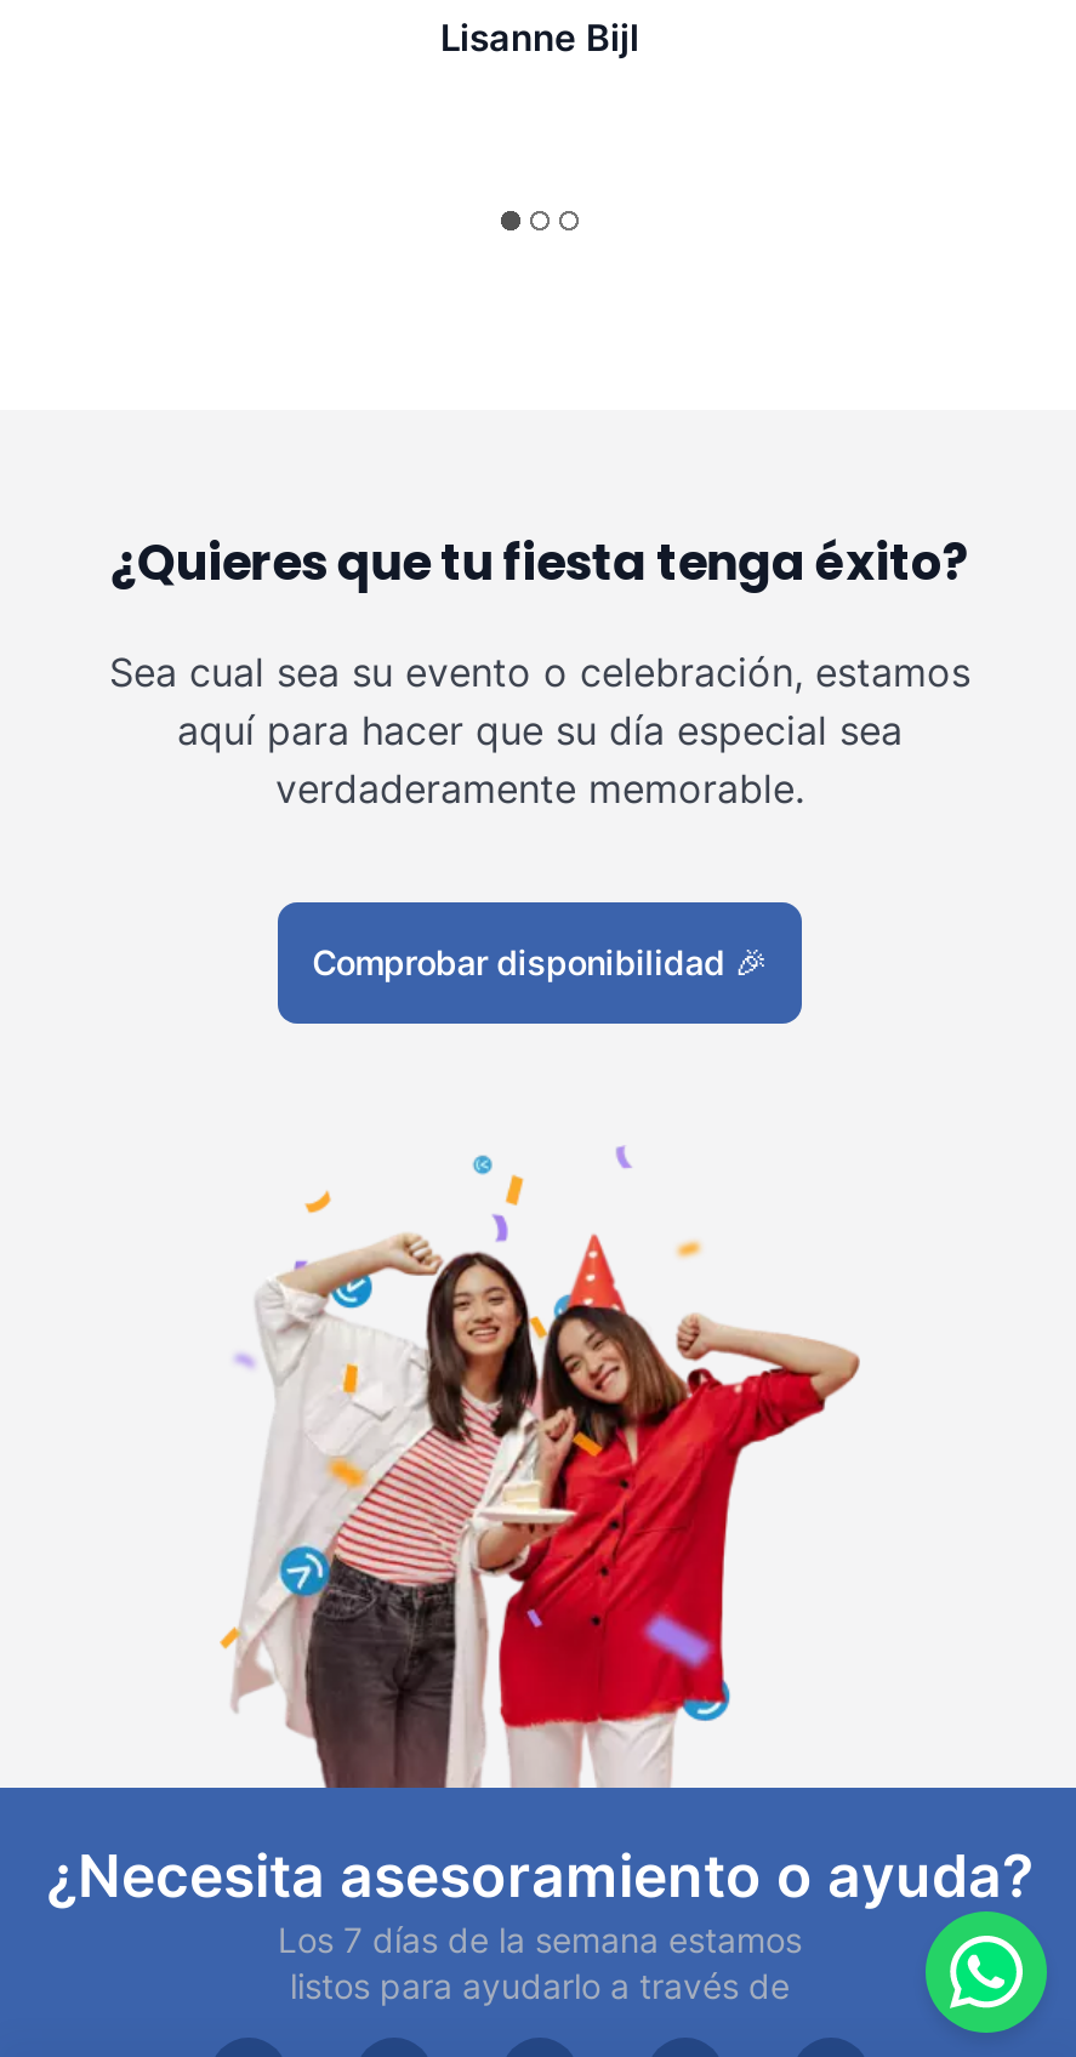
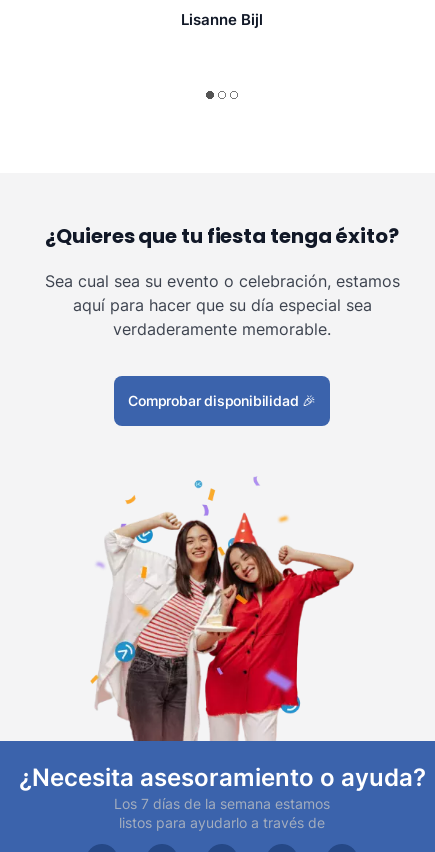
- [image]
